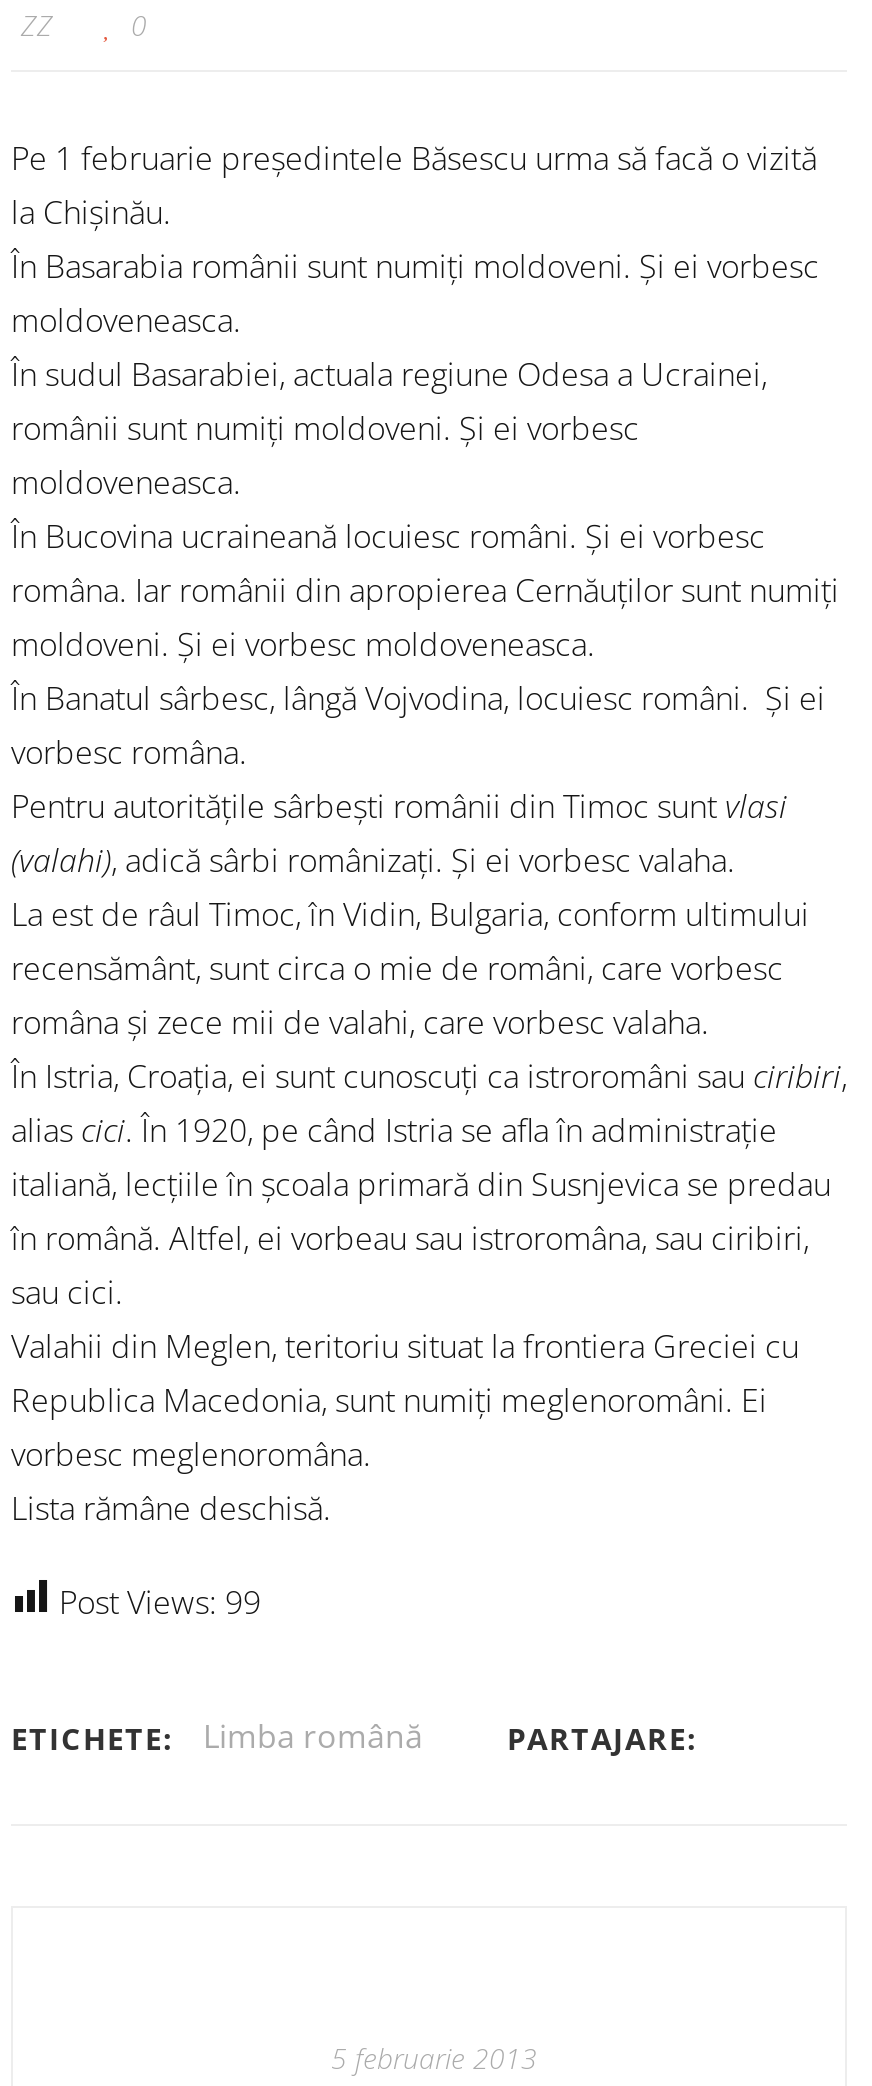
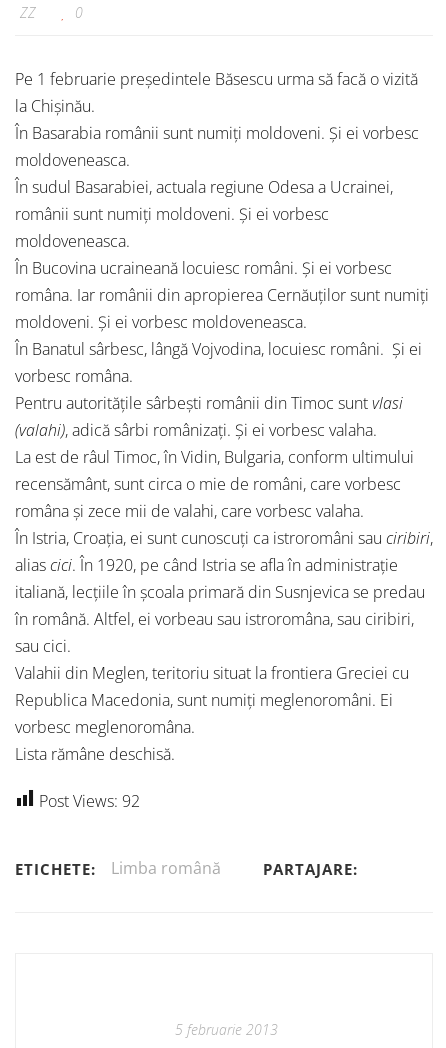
- Post Views: 99
+ Post Views: 92
